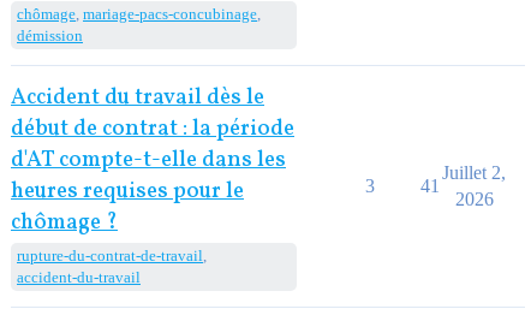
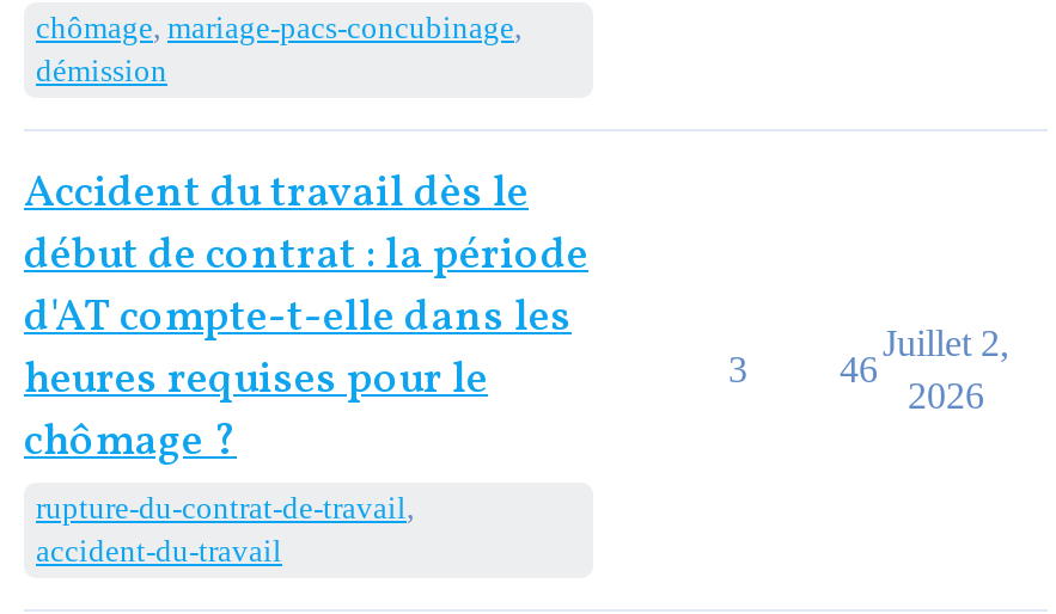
- 41
+ 46
